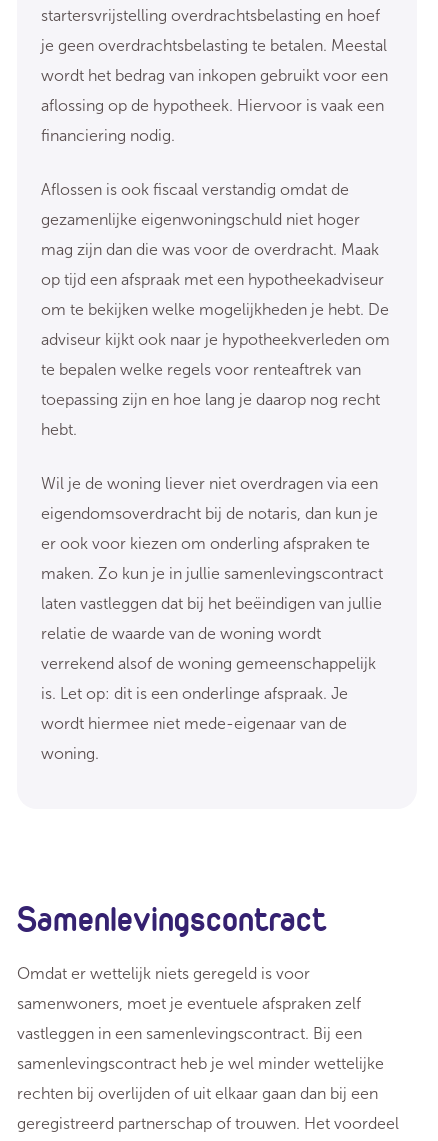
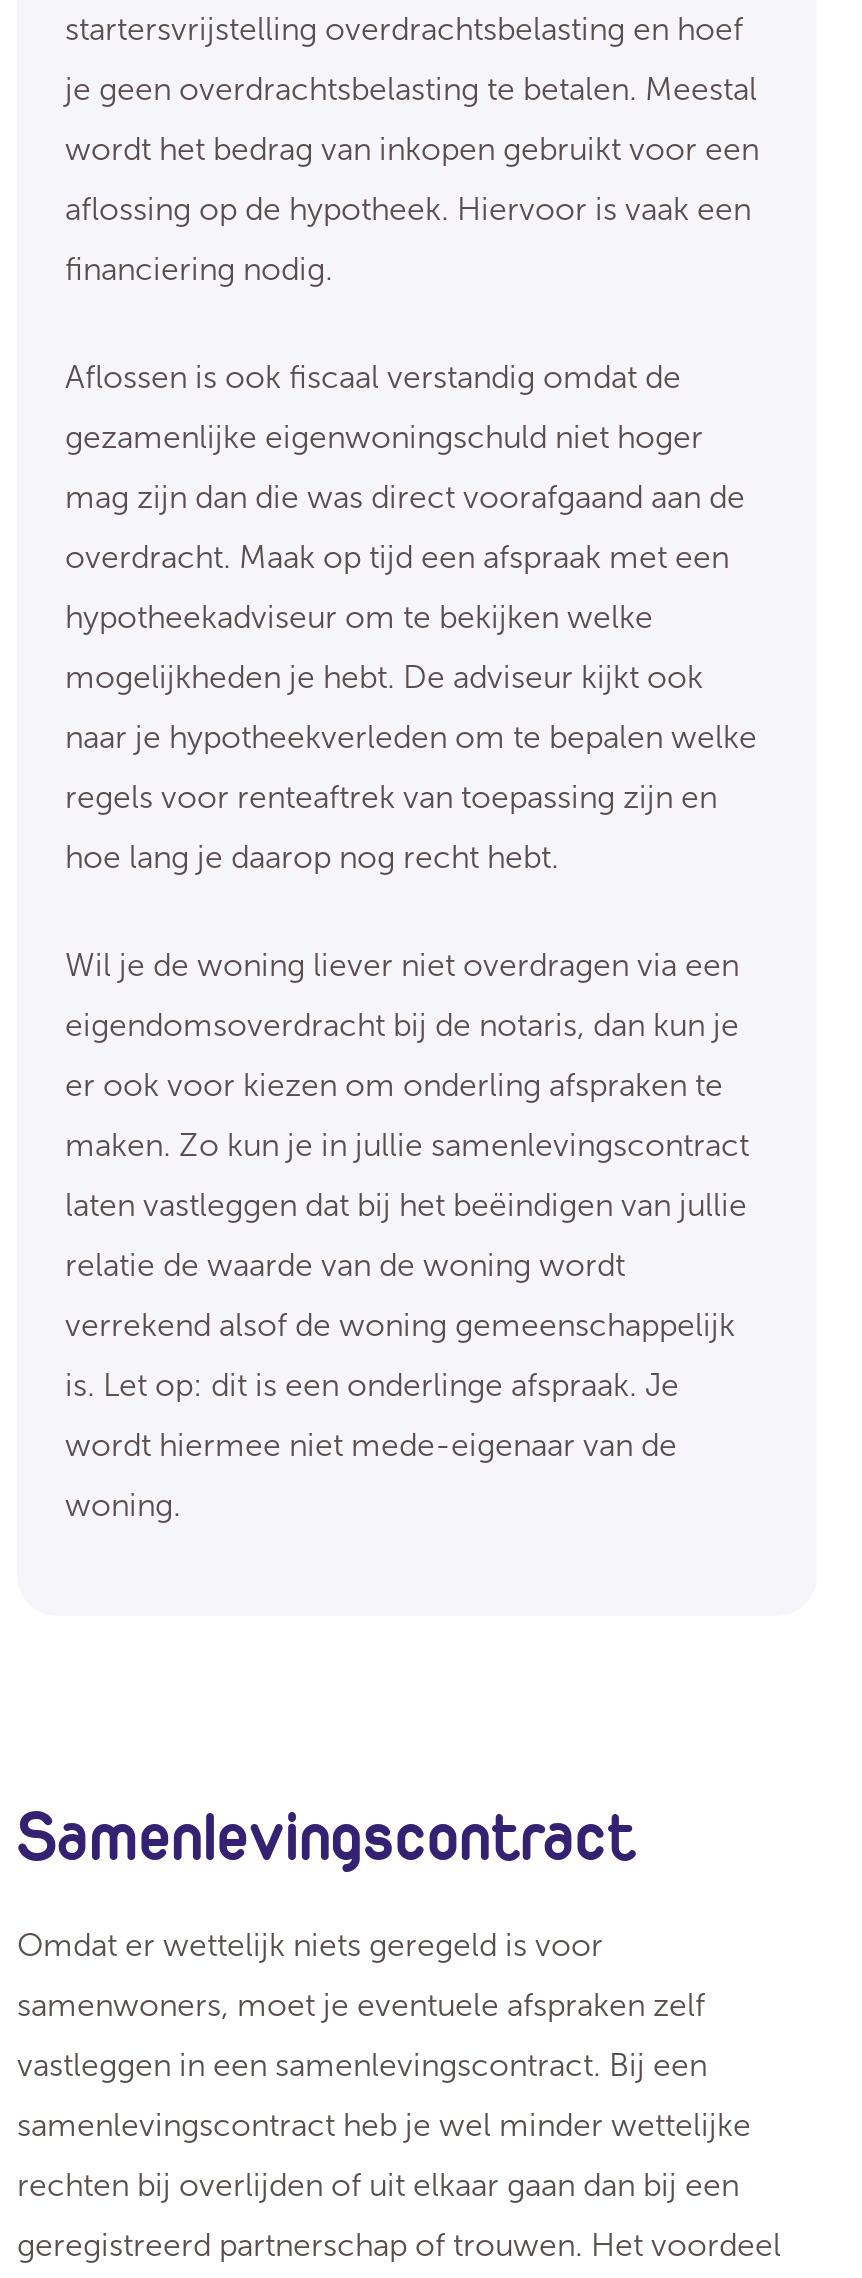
- mag zijn dan die was voor de overdracht. Maak
+ mag zijn dan die was direct voorafgaand aan de

- op tijd een afspraak met een hypotheekadviseur
+ overdracht. Maak op tijd een afspraak met een

- om te bekijken welke mogelijkheden je hebt. De
+ hypotheekadviseur om te bekijken welke

- adviseur kijkt ook naar je hypotheekverleden om
+ mogelijkheden je hebt. De adviseur kijkt ook

- te bepalen welke regels voor renteaftrek van
+ naar je hypotheekverleden om te bepalen welke

- toepassing zijn en hoe lang je daarop nog recht
+ regels voor renteaftrek van toepassing zijn en

- hebt.
+ hoe lang je daarop nog recht hebt.
